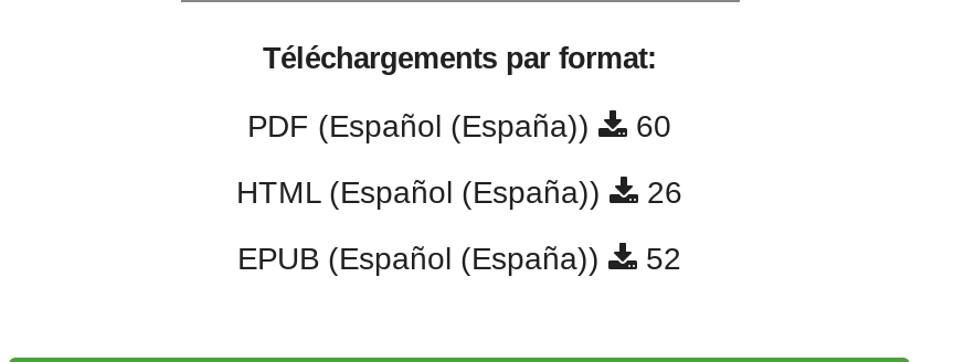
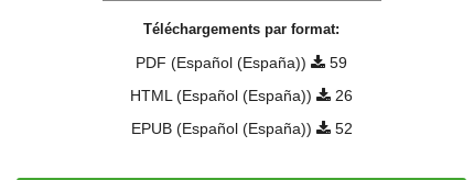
- PDF (Español (España)) 60
+ PDF (Español (España)) 59
